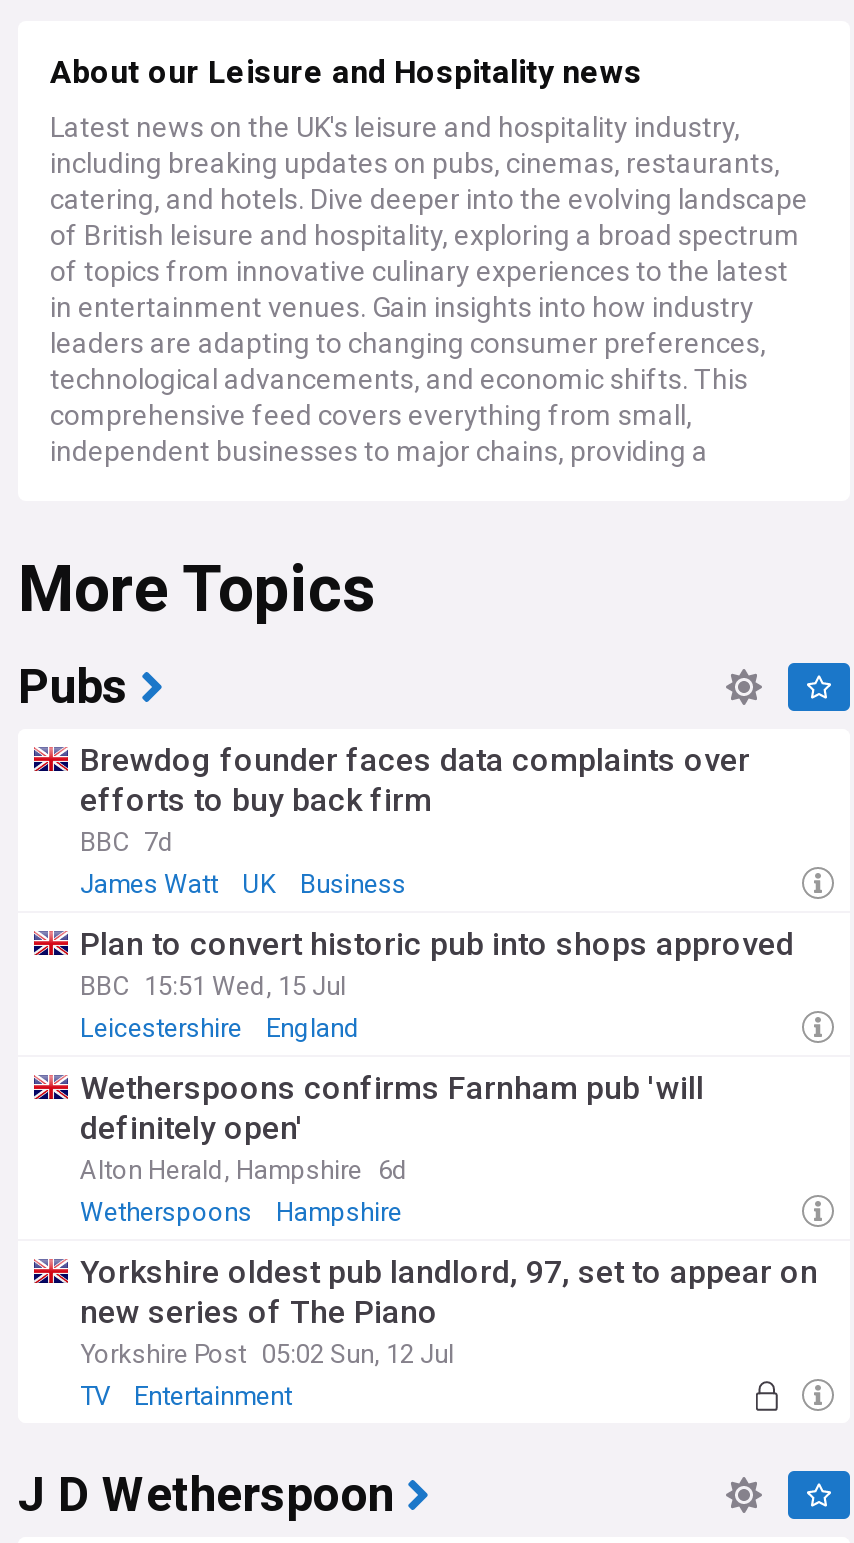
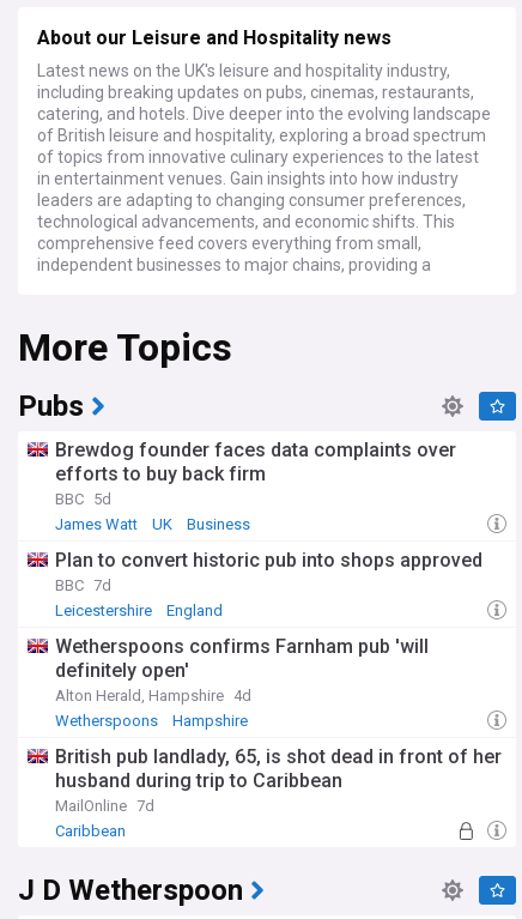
- BBC 7d
+ BBC 5d

- BBC 15:51 Wed, 15 Jul
+ BBC 7d

- Alton Herald, Hampshire 6d
+ Alton Herald, Hampshire 4d

- Yorkshire oldest pub landlord, 97, set to appear on
- new series of The Piano
- Yorkshire Post 05:02 Sun, 12 Jul
- TV
- Entertainment
+ British pub landlady, 65, is shot dead in front of her
+ husband during trip to Caribbean
+ MailOnline 7d
+ Caribbean
